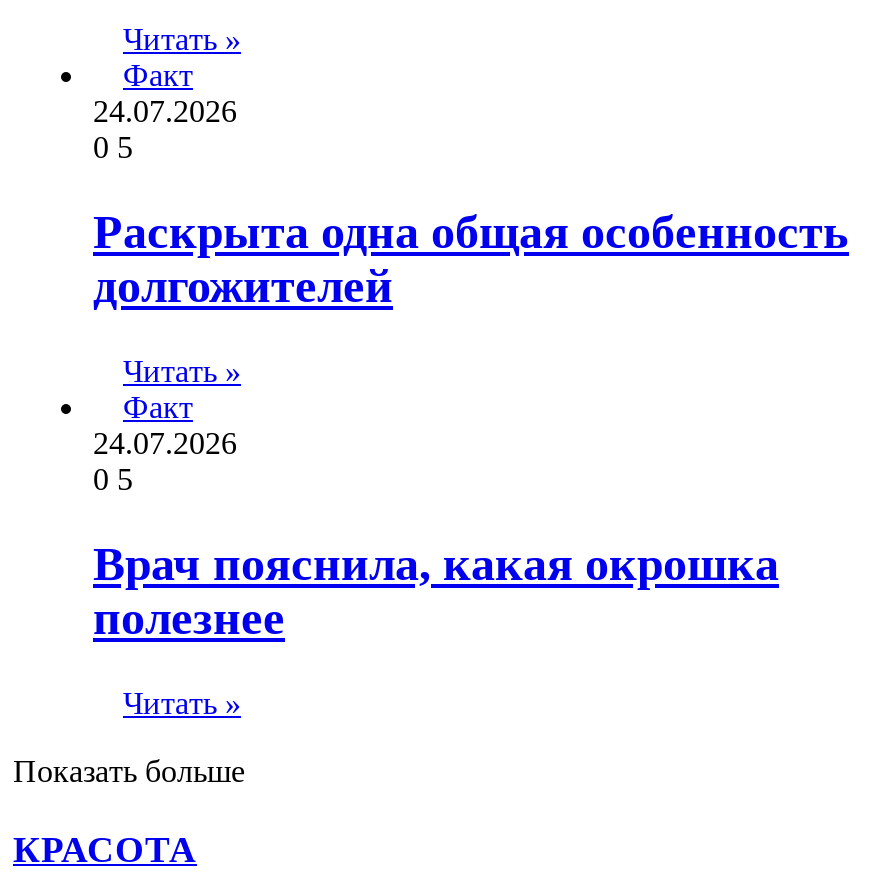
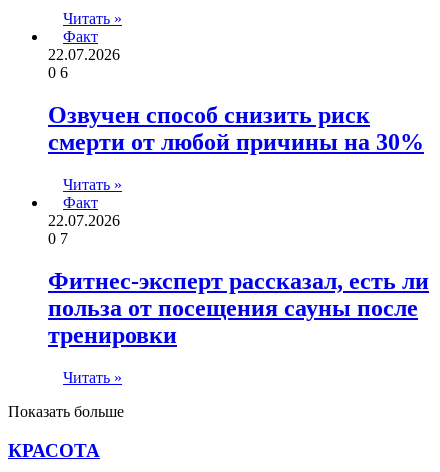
- 24.07.2026
- 0 5
+ 22.07.2026
+ 0 6

- Раскрыта одна общая особенность
- долгожителей
+ Озвучен способ снизить риск
+ смерти от любой причины на 30%

- 24.07.2026
- 0 5
+ 22.07.2026
+ 0 7

- Врач пояснила, какая окрошка
- полезнее
+ Фитнес-эксперт рассказал, есть ли
+ польза от посещения сауны после
+ тренировки
